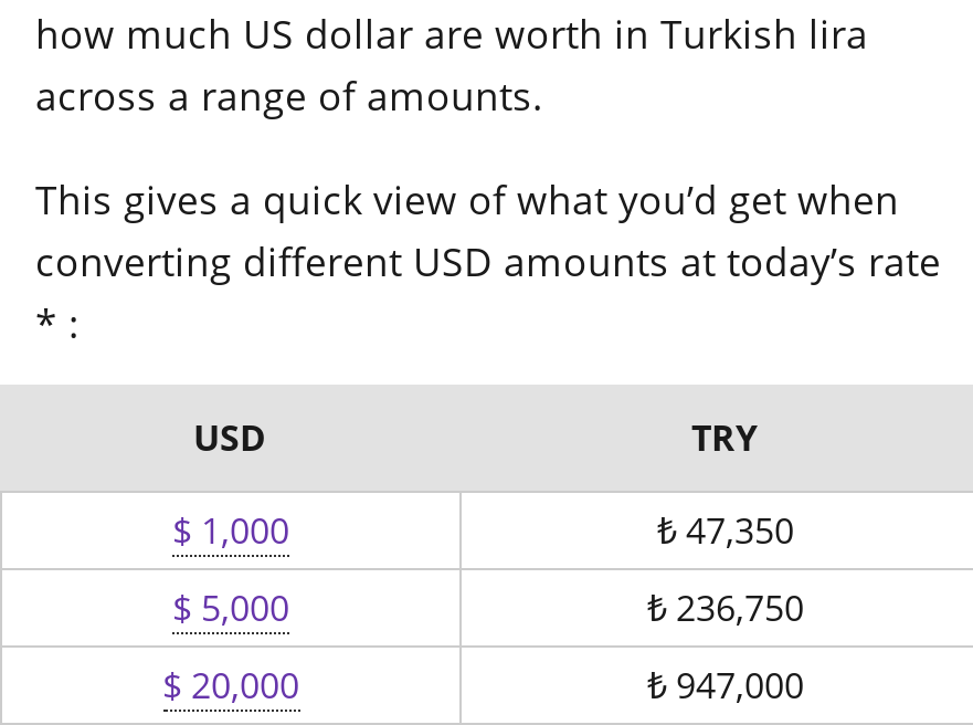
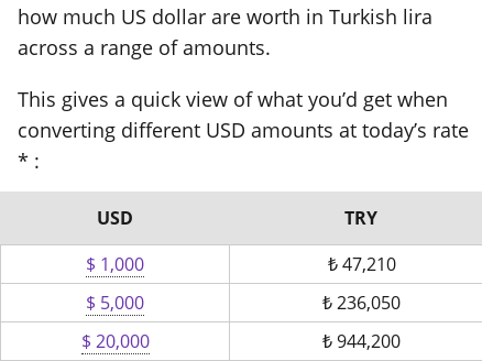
- ₺ 47,350
+ ₺ 47,210

- ₺ 236,750
+ ₺ 236,050

- ₺ 947,000
+ ₺ 944,200
